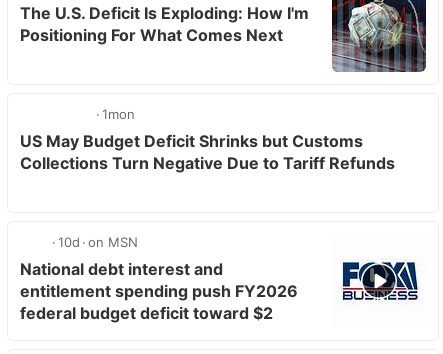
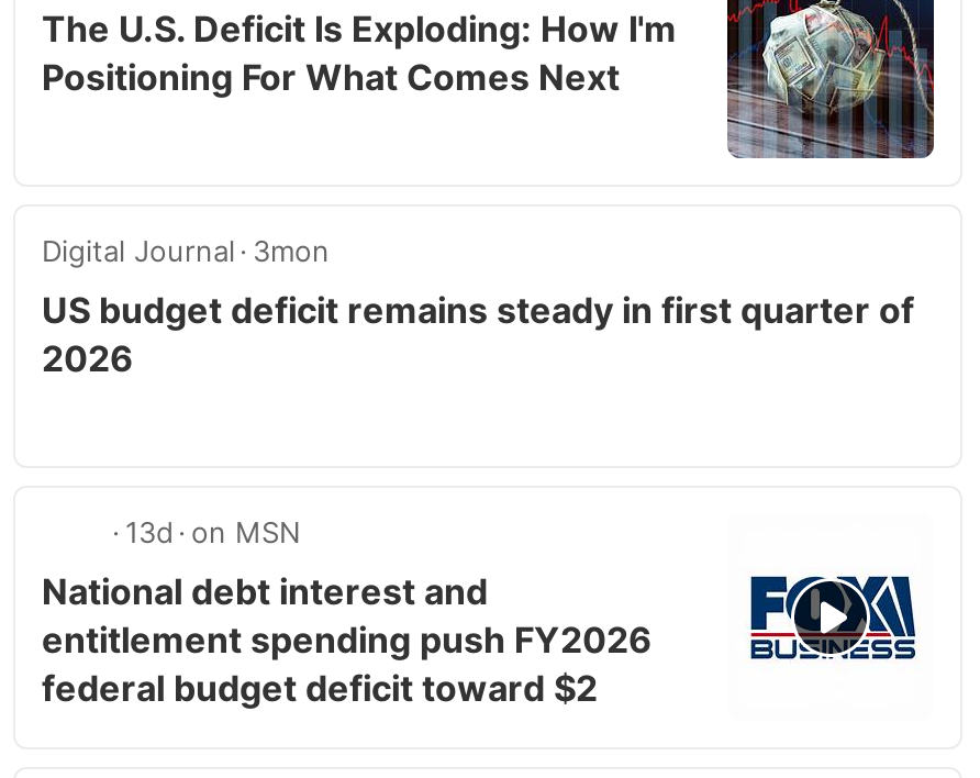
- 1mon
- US May Budget Deficit Shrinks but Customs
- Collections Turn Negative Due to Tariff Refunds
+ Digital Journal 3mon
+ US budget deficit remains steady in first quarter of
+ 2026

- 10d on MSN
+ 13d on MSN
